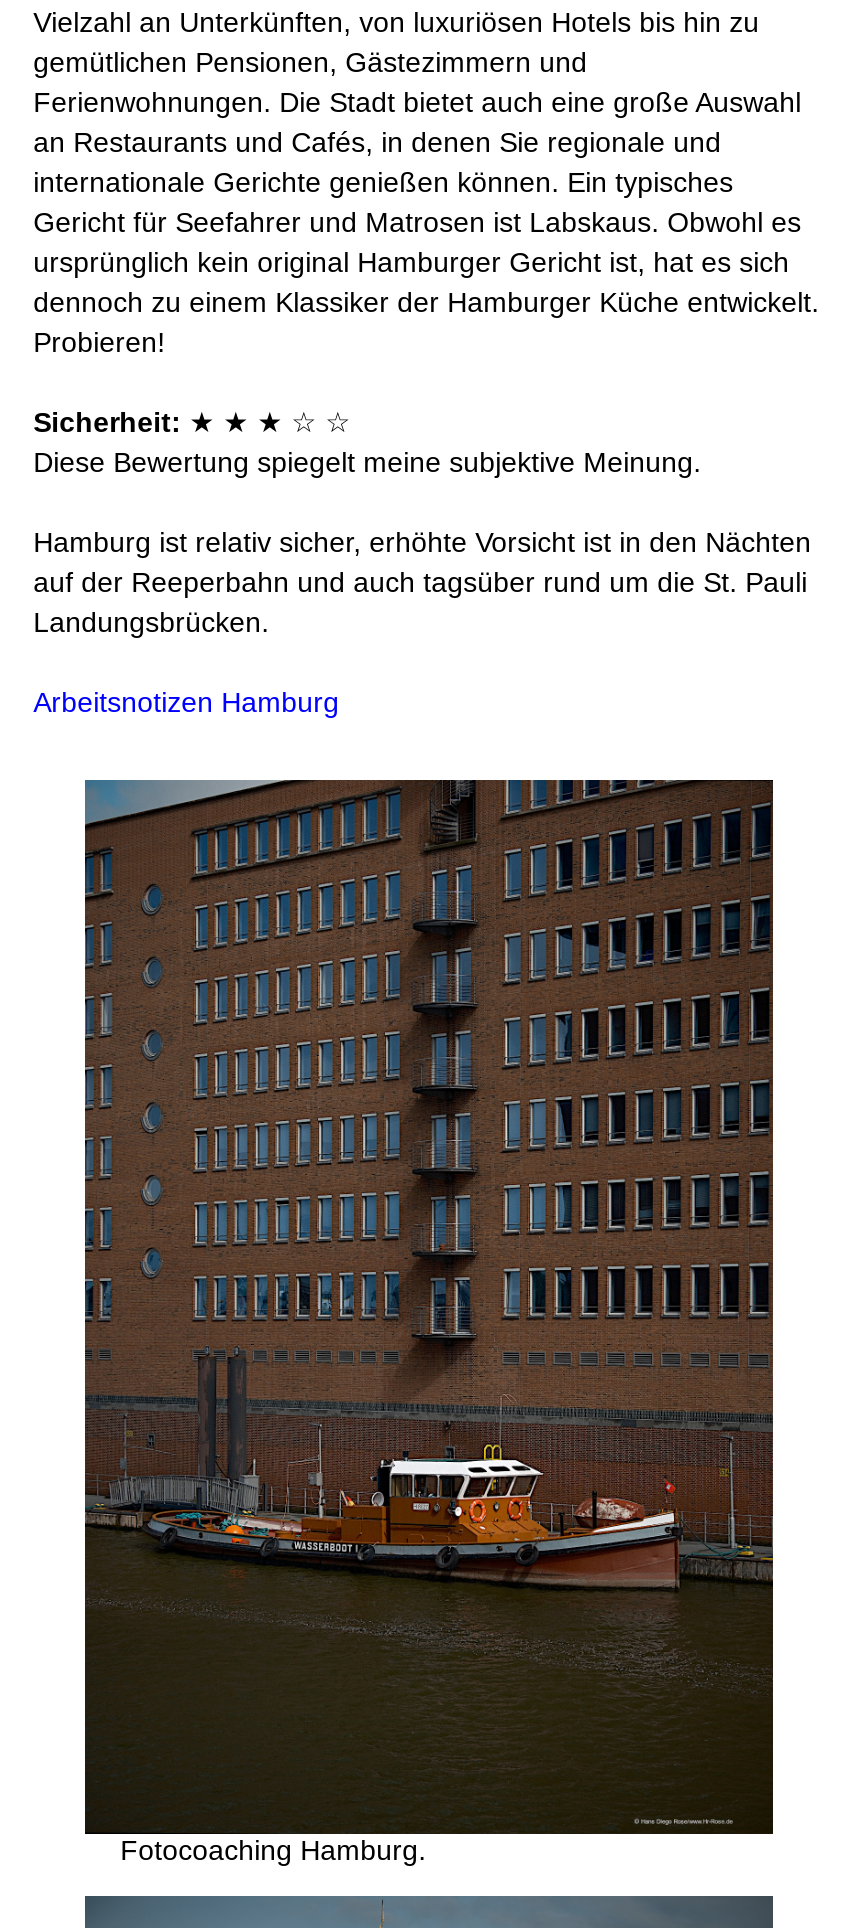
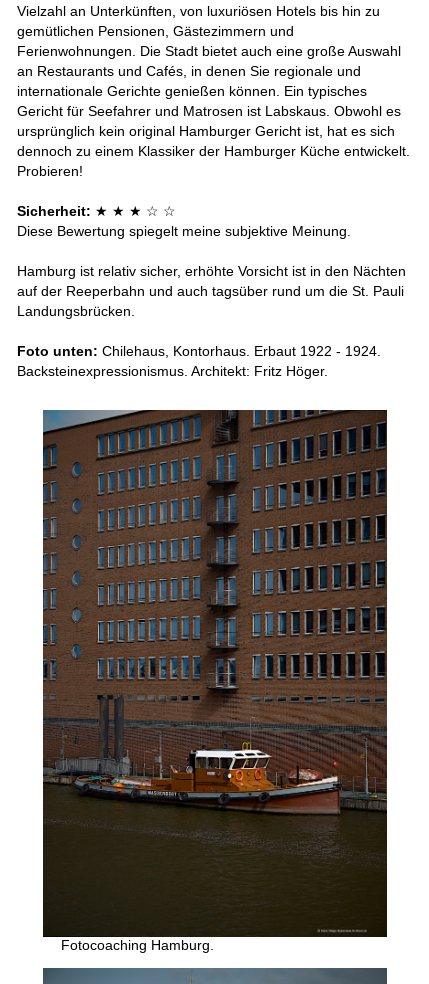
- Arbeitsnotizen Hamburg
+ Foto unten: Chilehaus, Kontorhaus. Erbaut 1922 - 1924.
+ Backsteinexpressionismus. Architekt: Fritz Höger.
